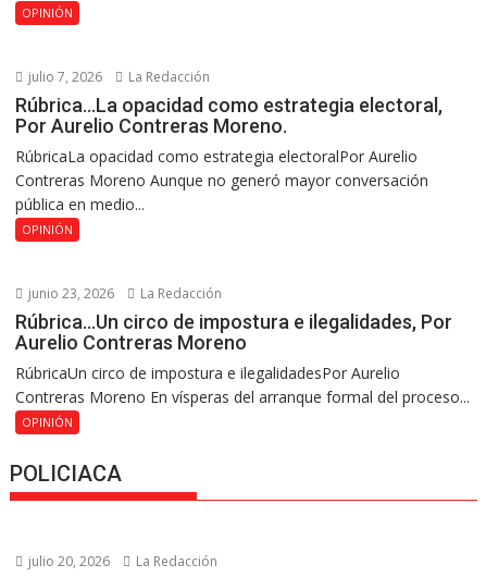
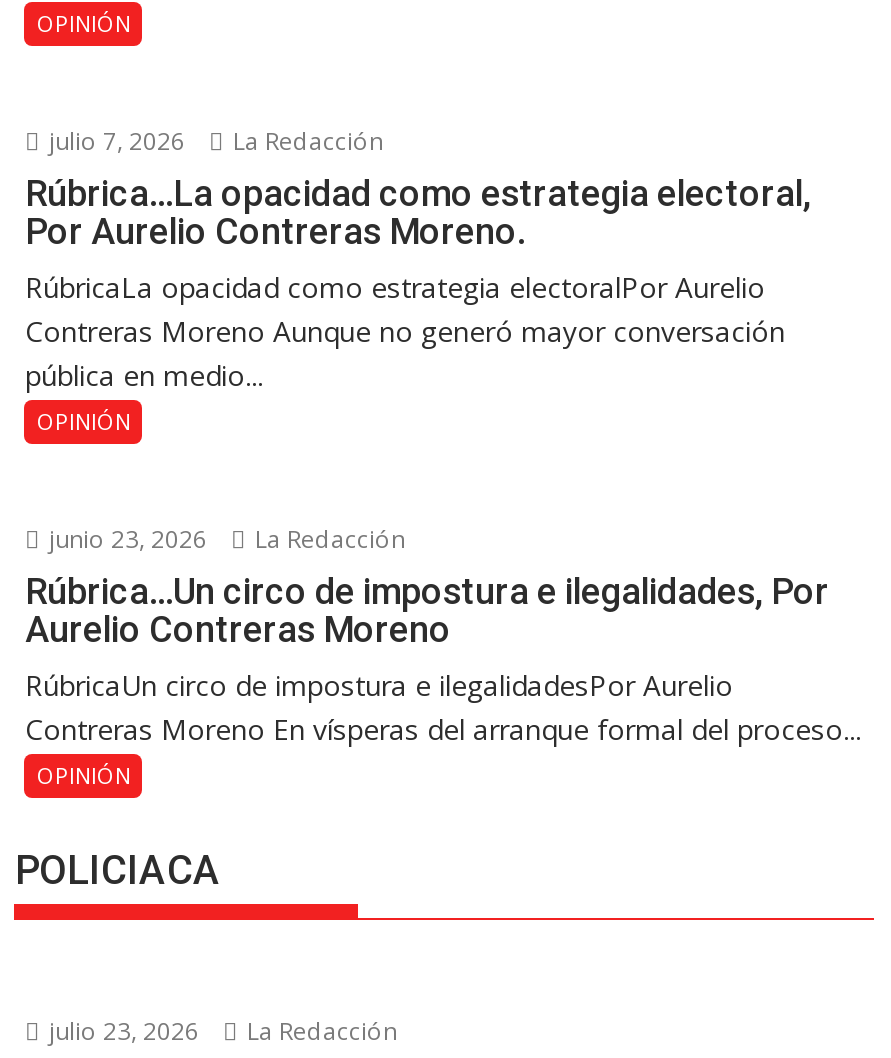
- julio 20, 2026 La Redacción
+ julio 23, 2026 La Redacción
